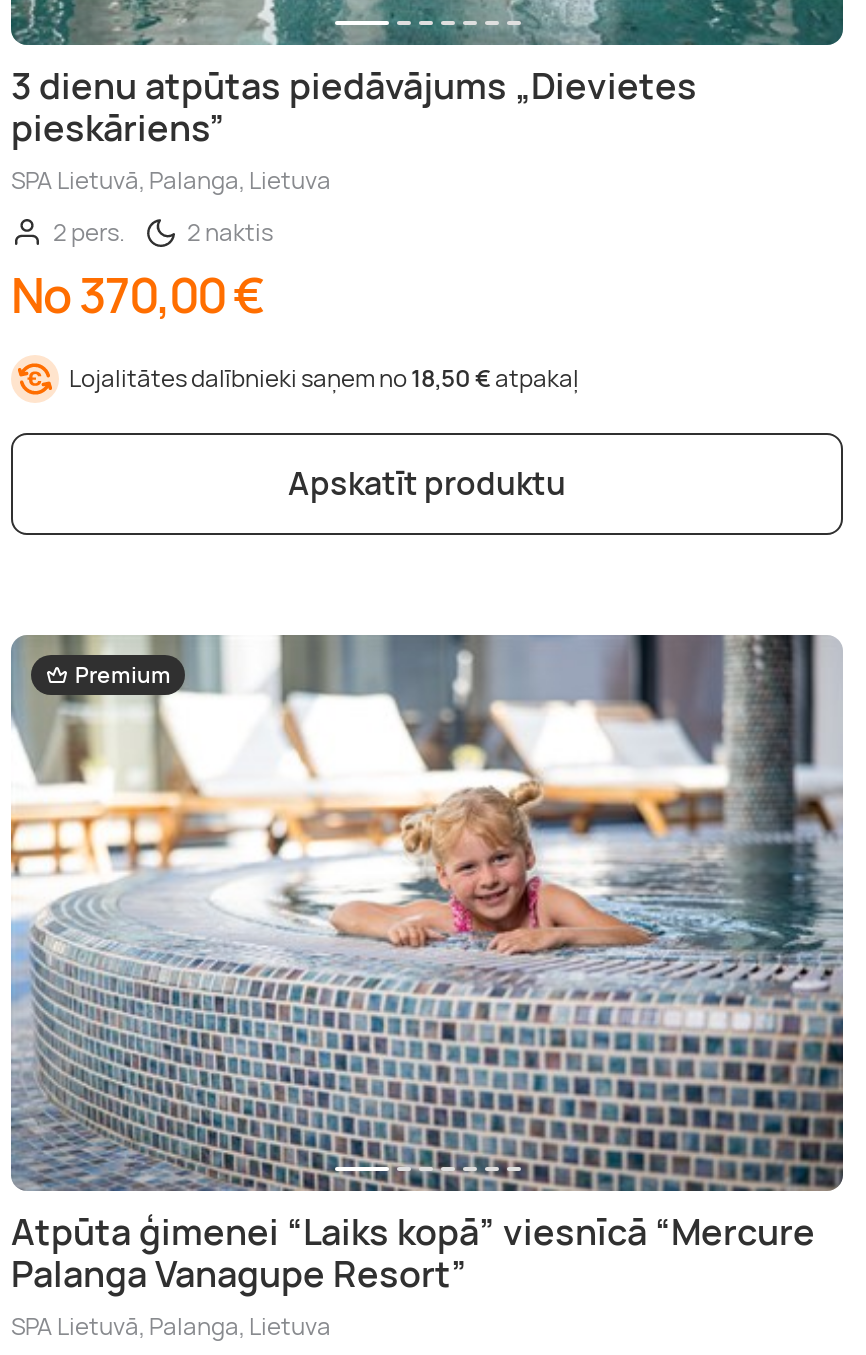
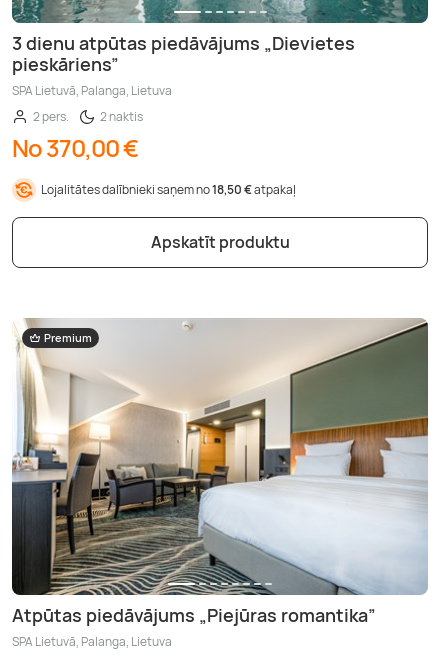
- [image]
- Atpūta ģimenei “Laiks kopā” viesnīcā “Mercure
- Palanga Vanagupe Resort”
+ [image]
+ Atpūtas piedāvājums „Piejūras romantika”
